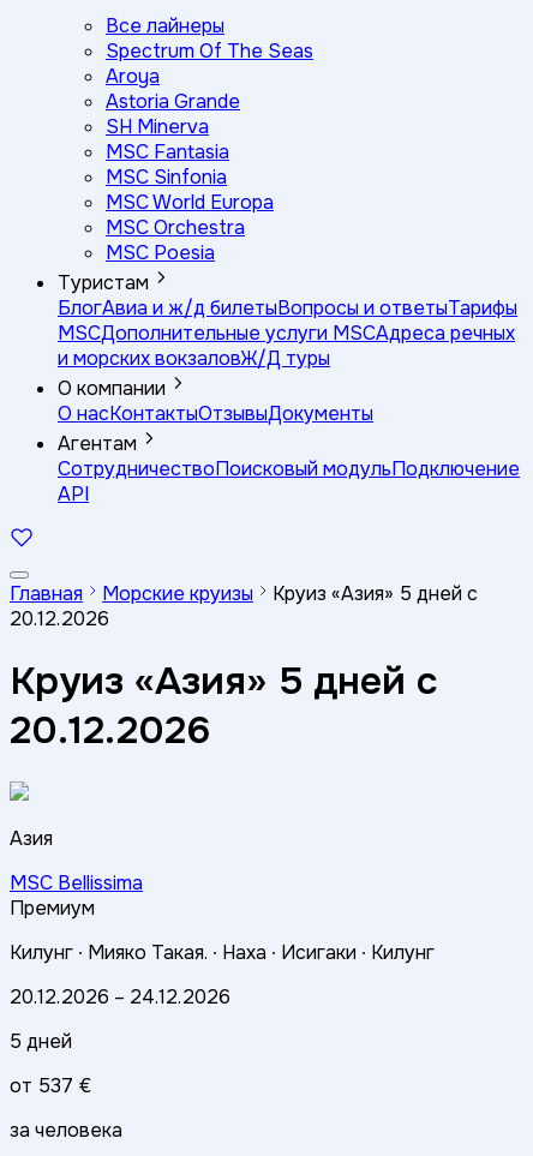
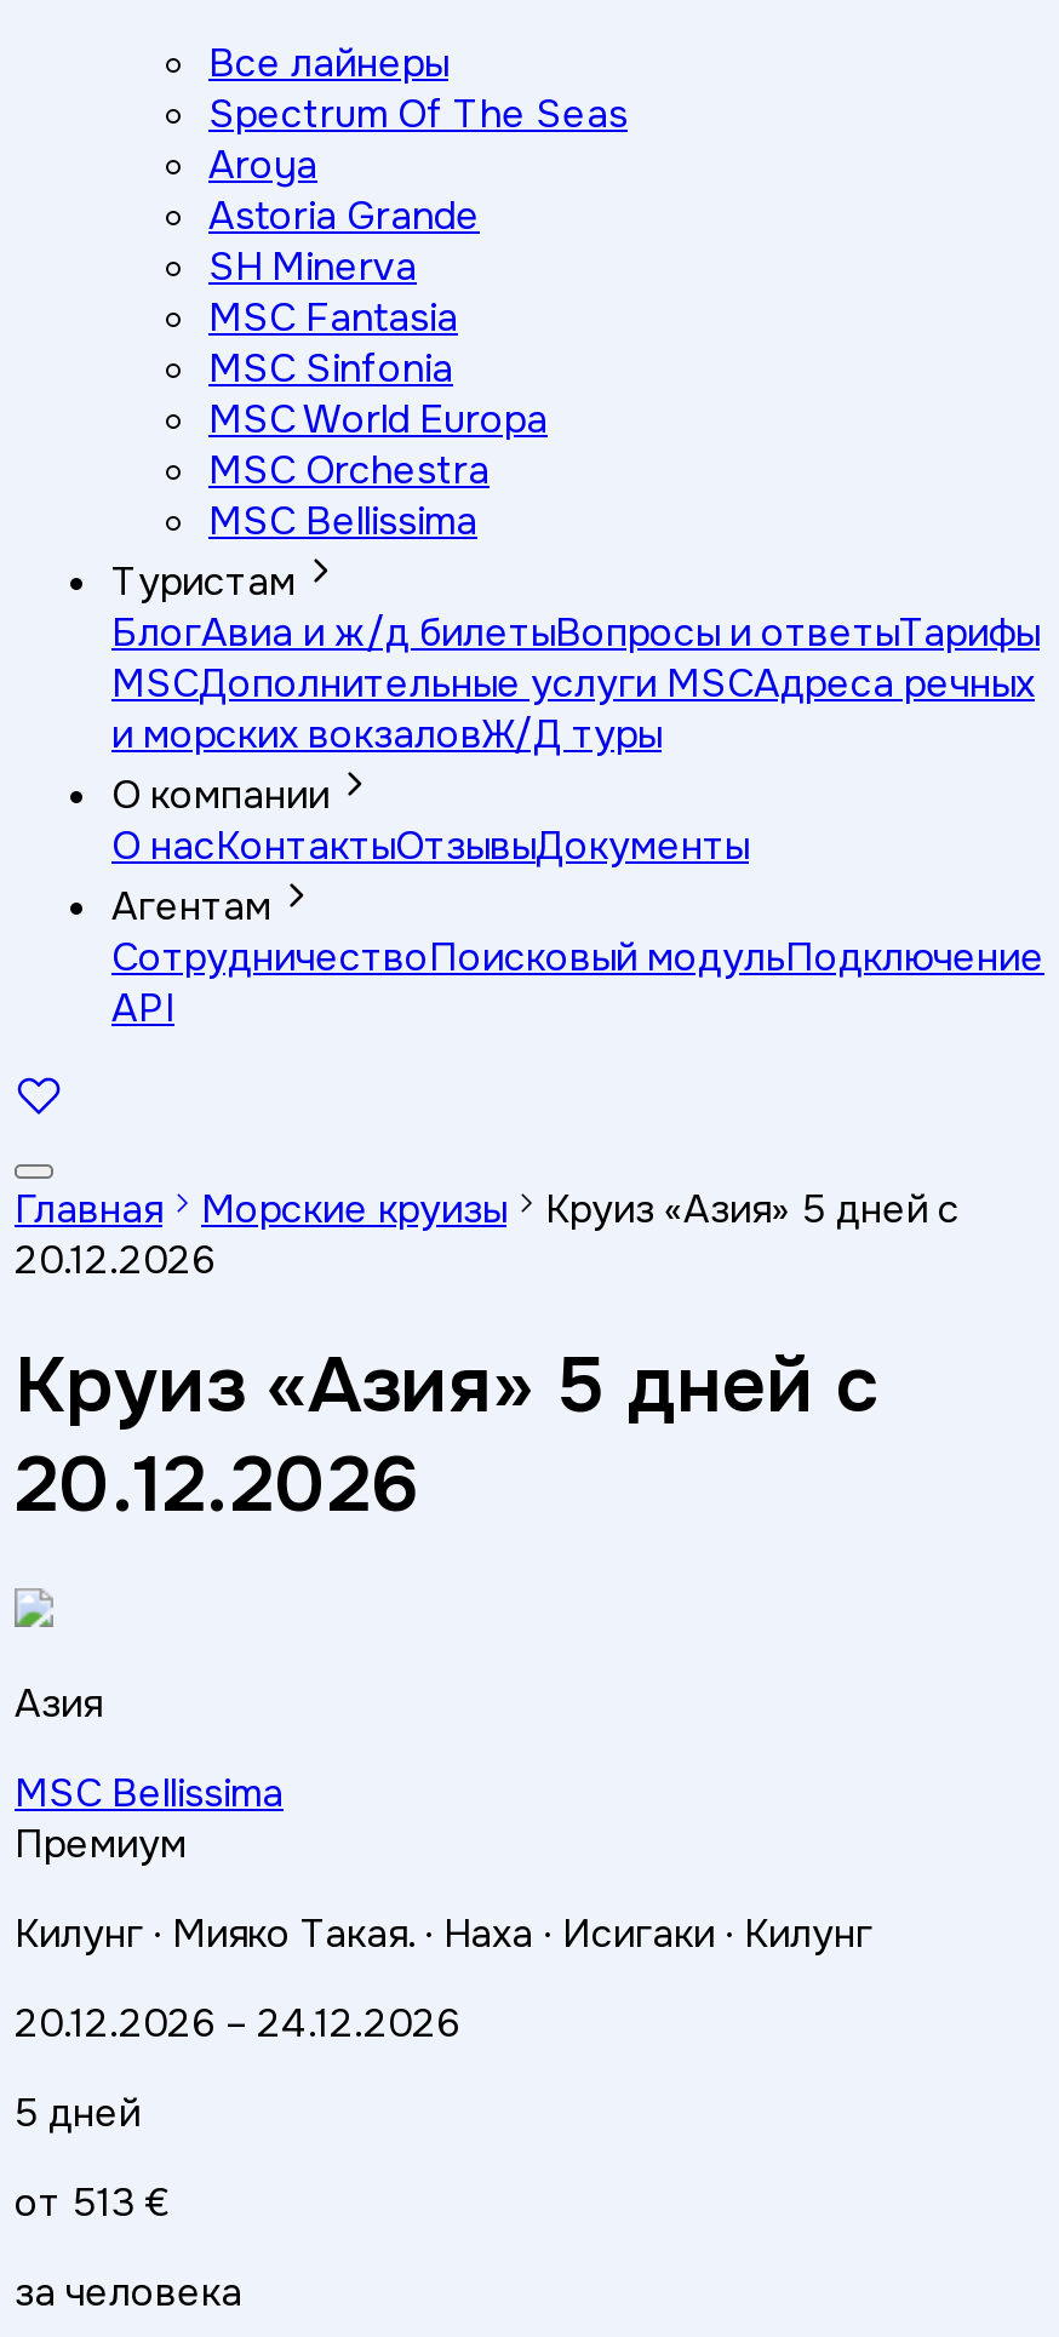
- MSC Poesia
+ MSC Bellissima

- от 537 €
+ от 513 €
